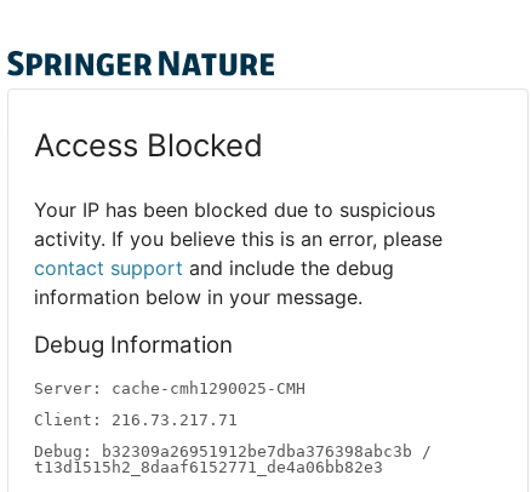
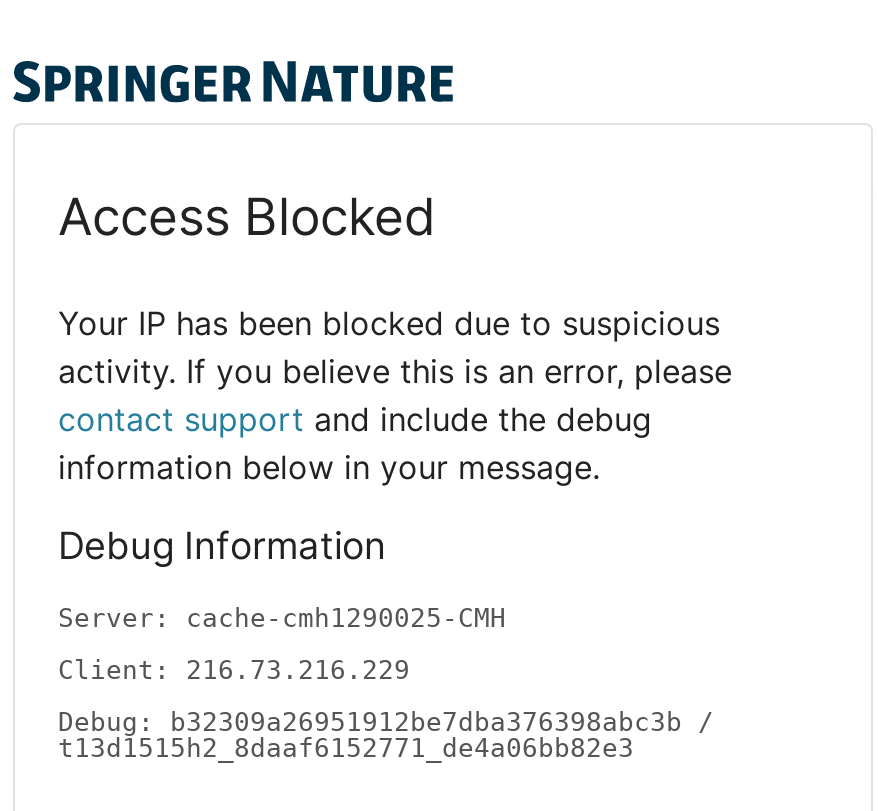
- Client: 216.73.217.71
+ Client: 216.73.216.229
